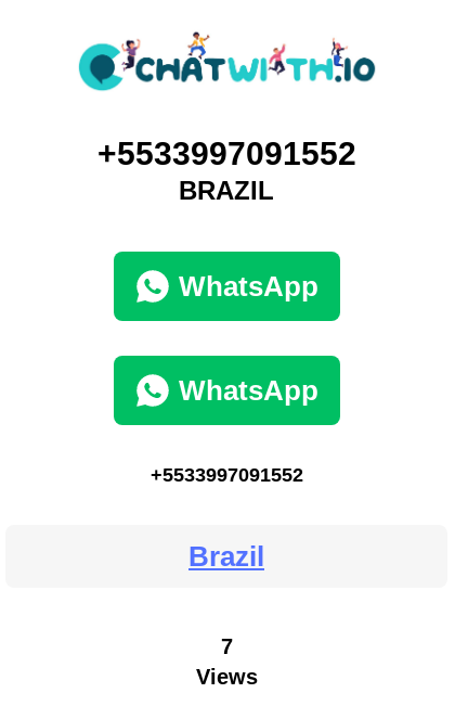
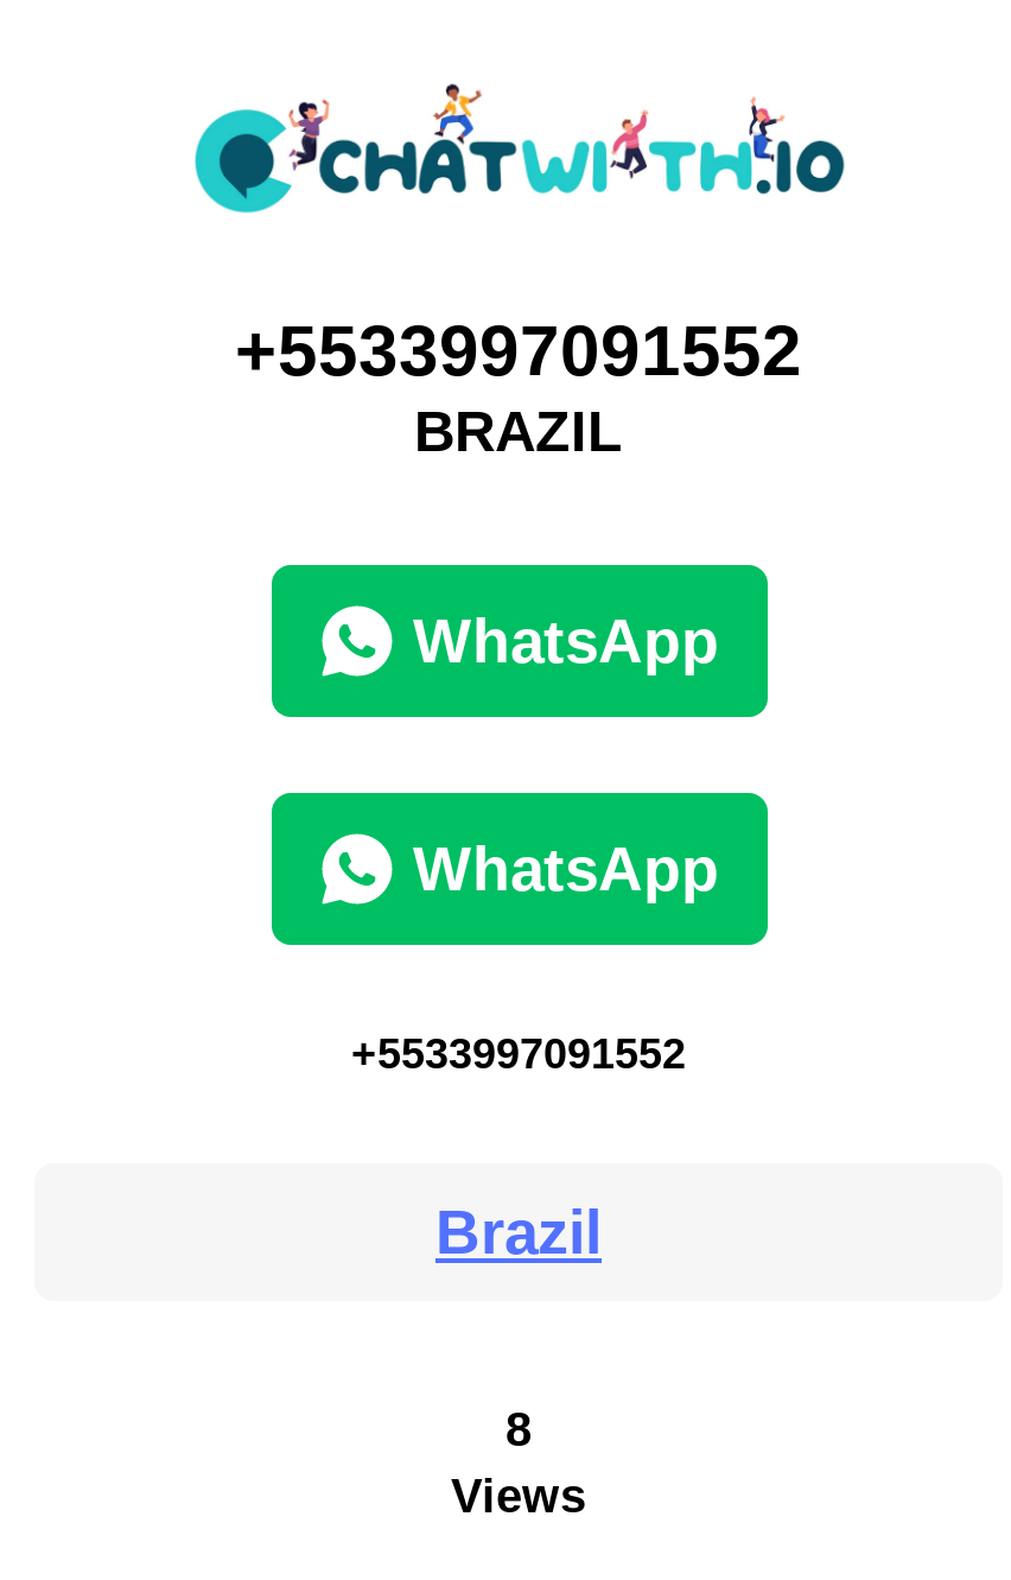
- 7
+ 8
